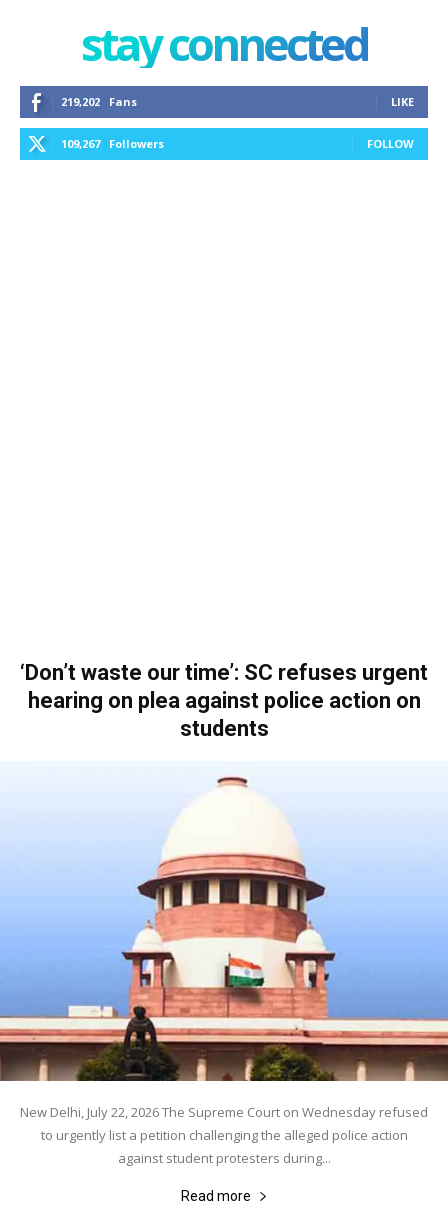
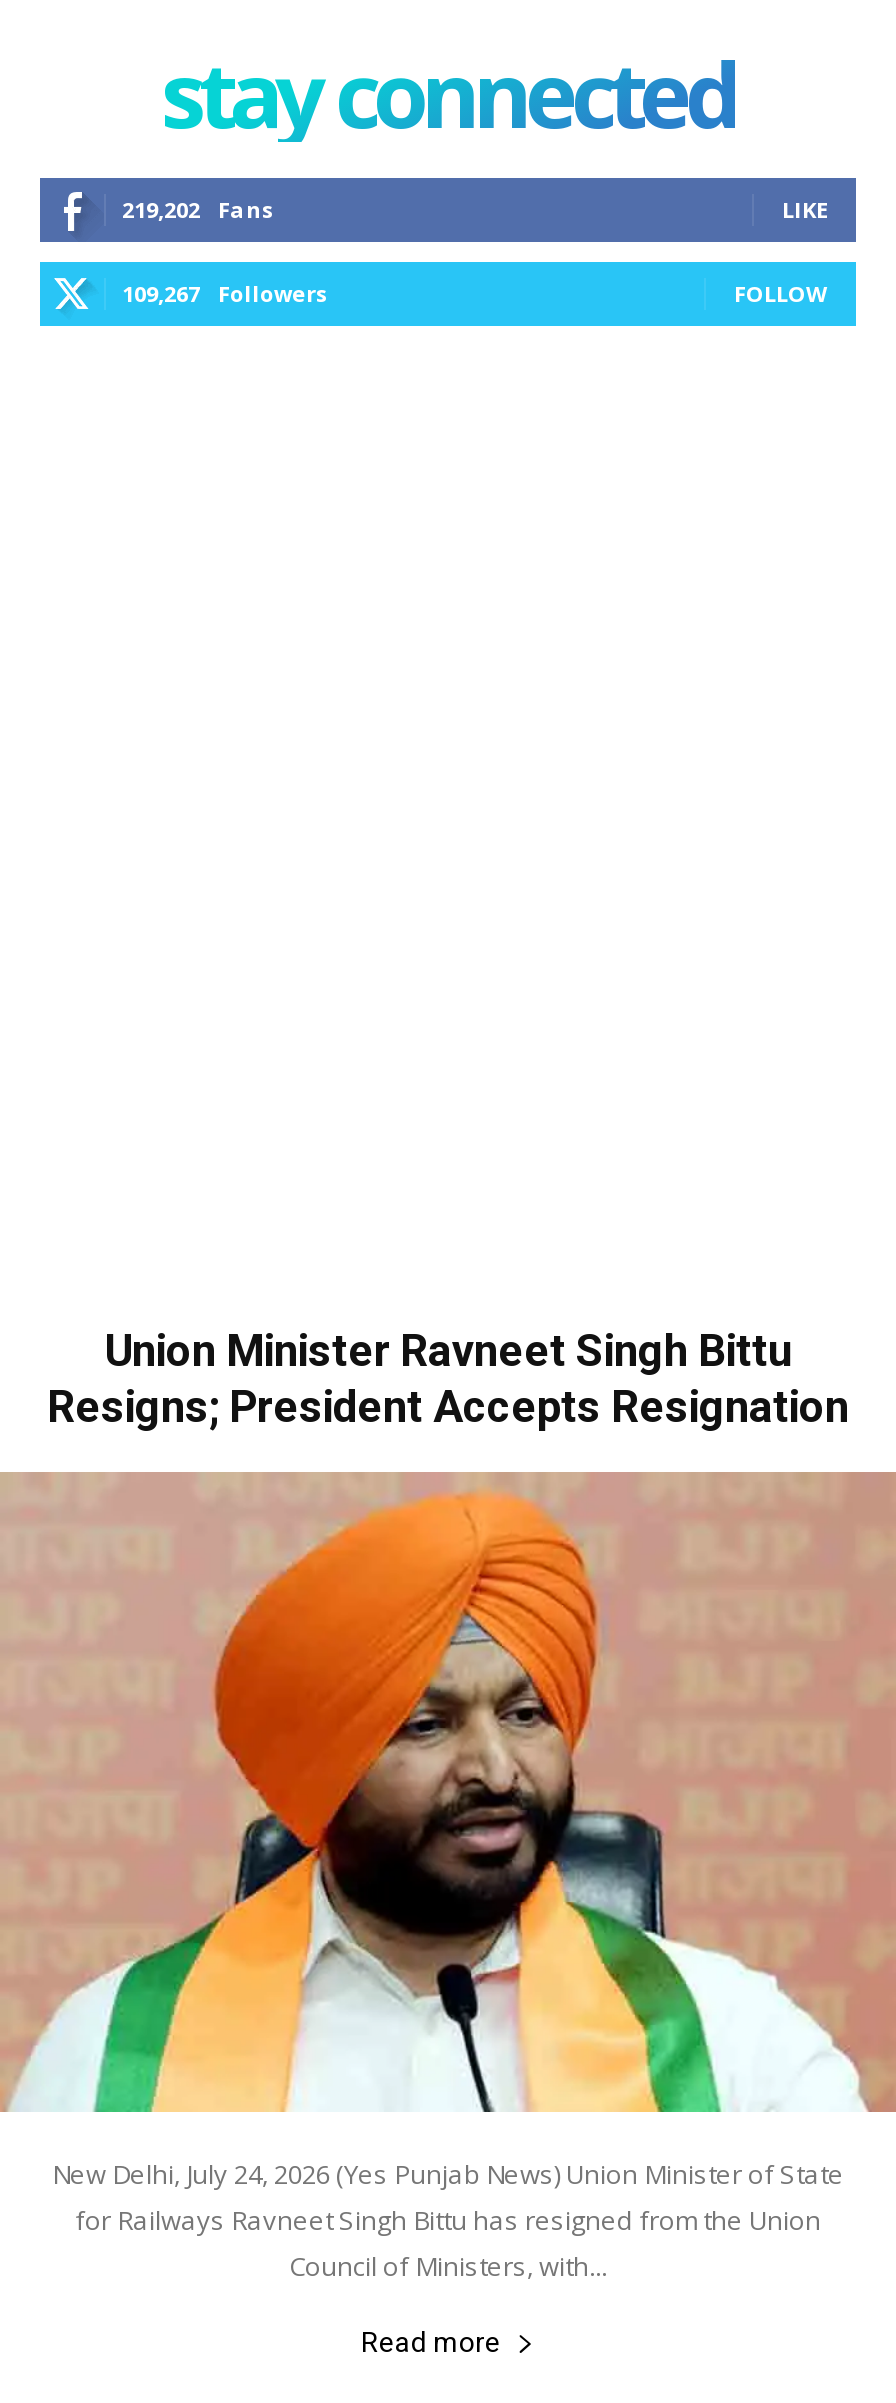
- ‘Don’t waste our time’: SC refuses urgent
- hearing on plea against police action on
- students
+ Union Minister Ravneet Singh Bittu
+ Resigns; President Accepts Resignation

- [image]
- New Delhi, July 22, 2026 The Supreme Court on Wednesday refused
- to urgently list a petition challenging the alleged police action
- against student protesters during...
+ [image]
+ New Delhi, July 24, 2026 (Yes Punjab News) Union Minister of State
+ for Railways Ravneet Singh Bittu has resigned from the Union
+ Council of Ministers, with...
